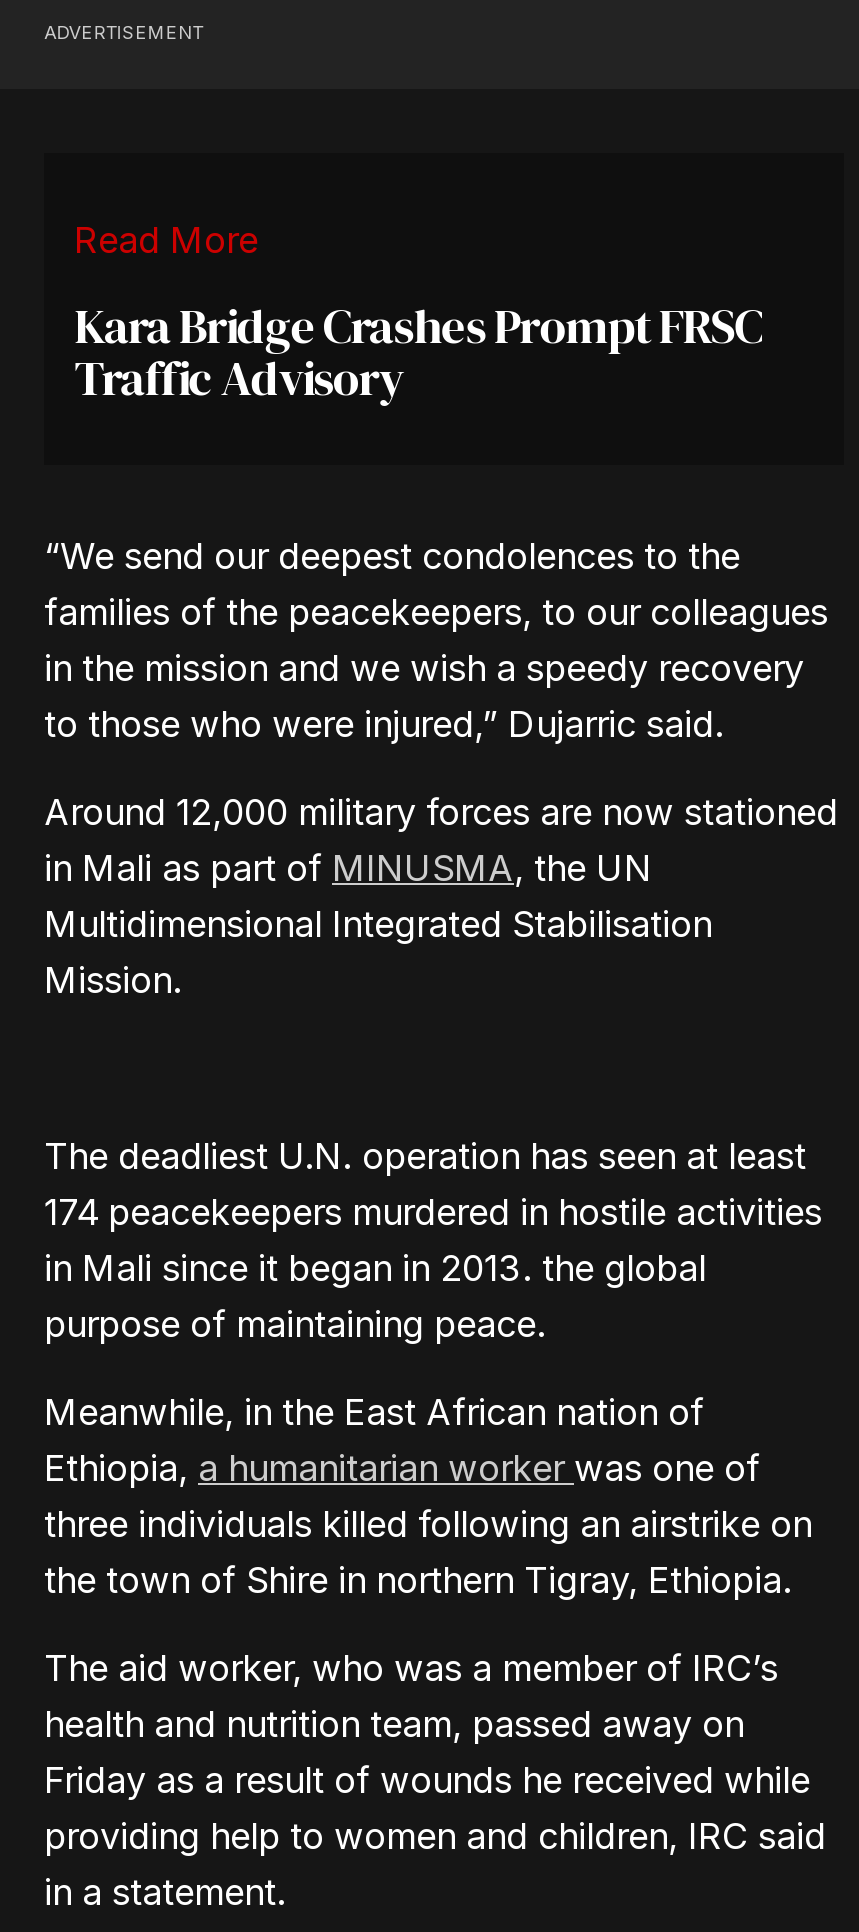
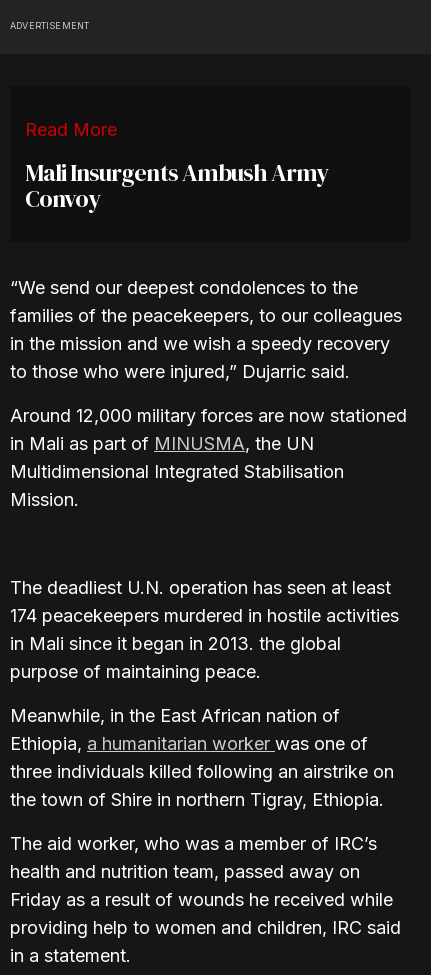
- Kara Bridge Crashes Prompt FRSC
- Traffic Advisory
+ Mali Insurgents Ambush Army
+ Convoy
